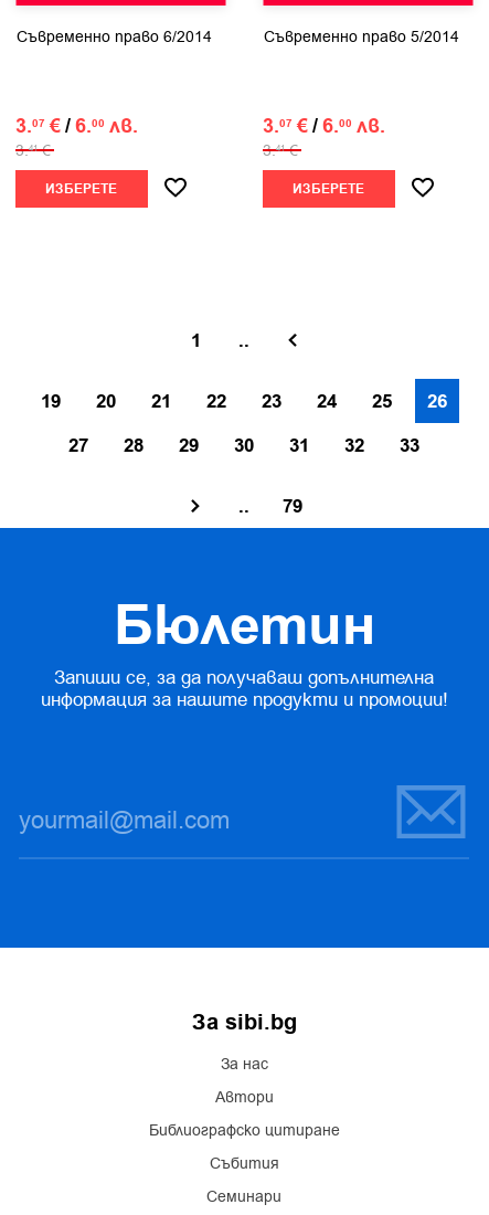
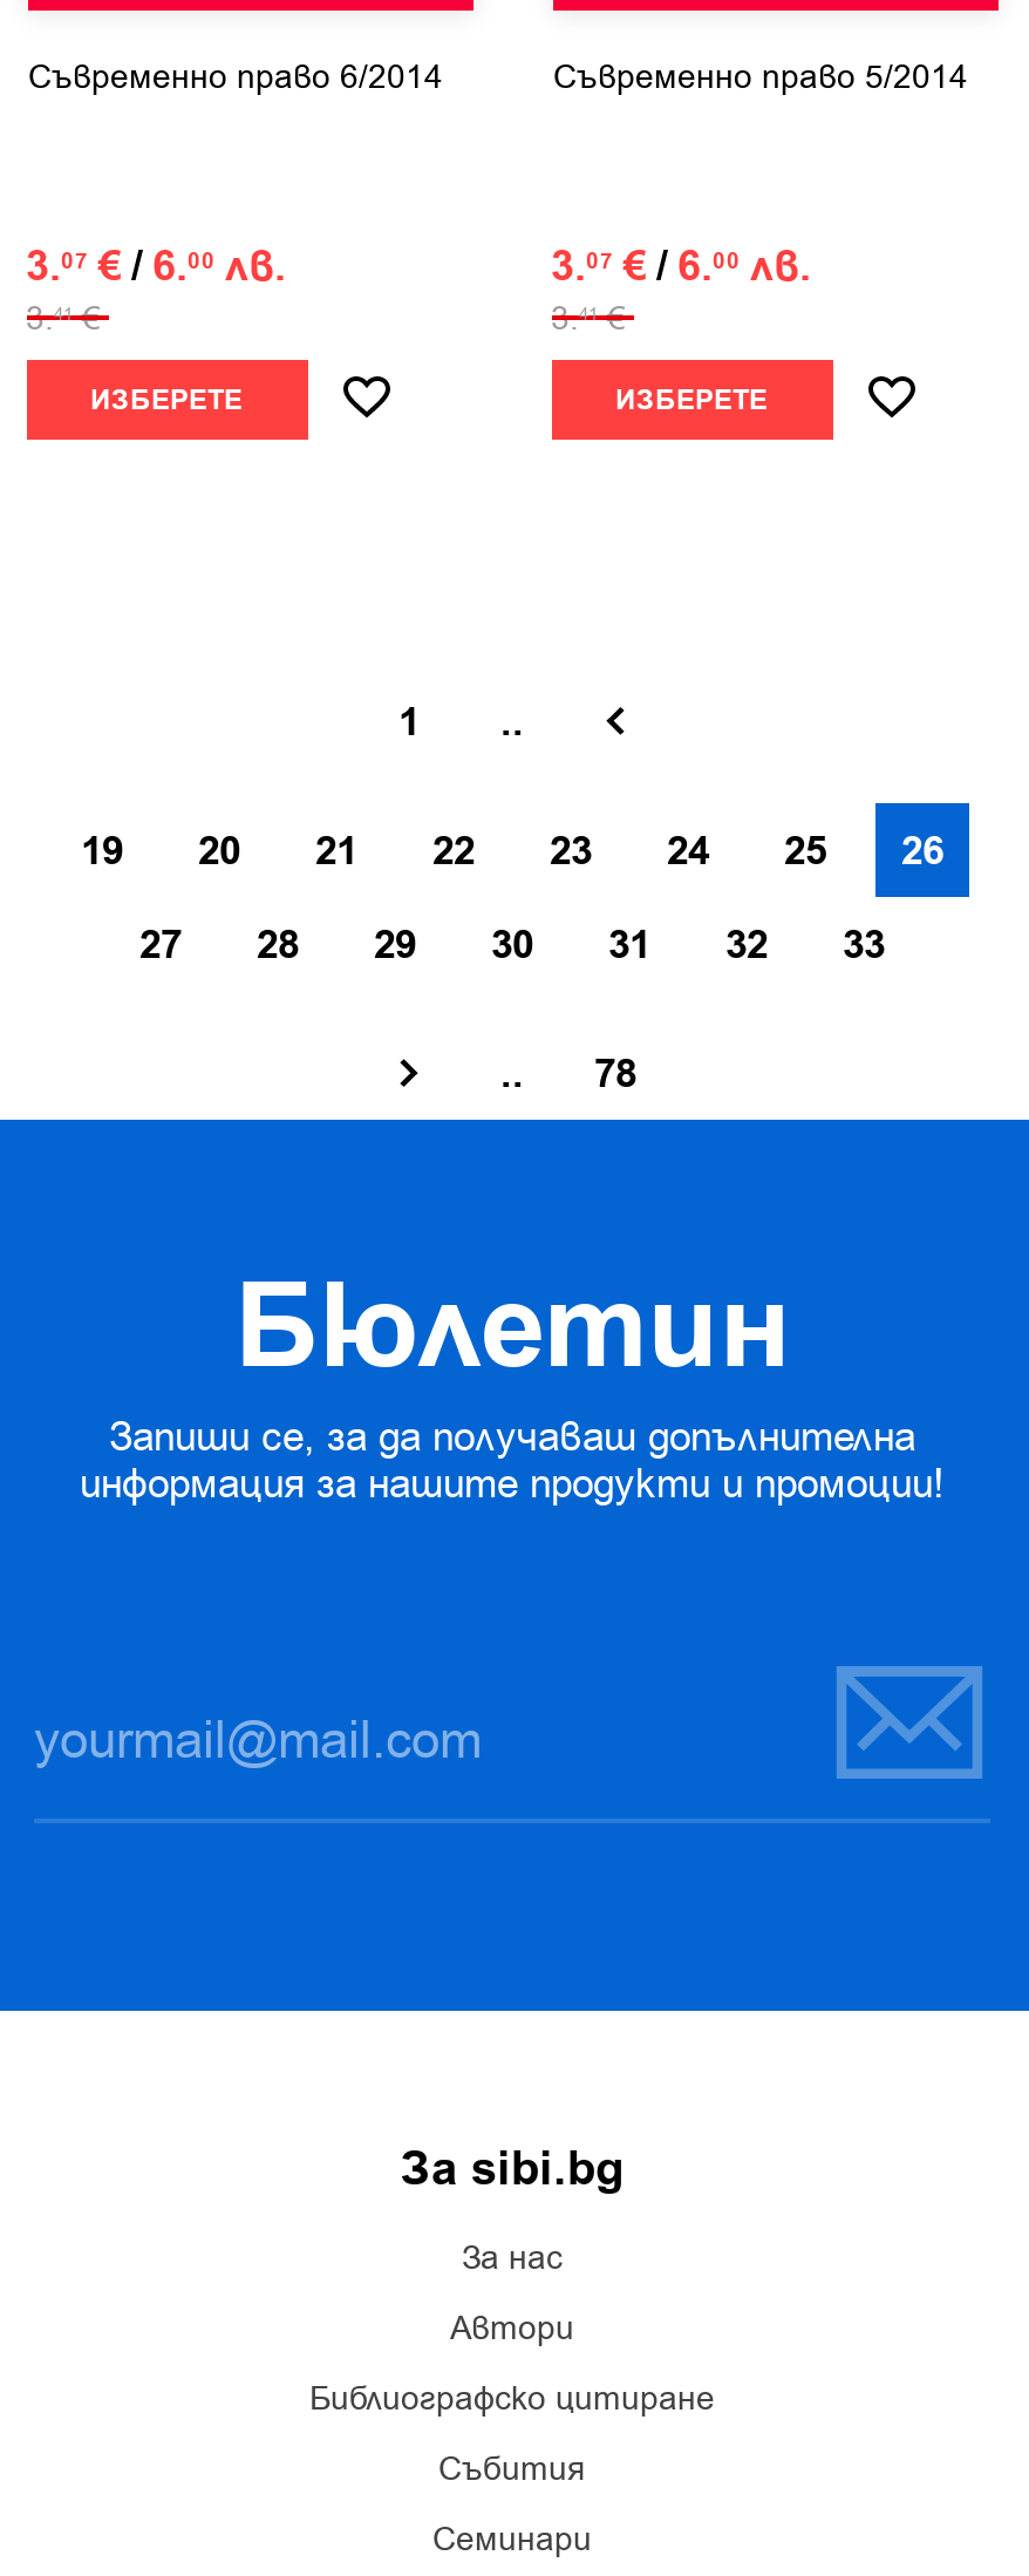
- 79
+ 78
